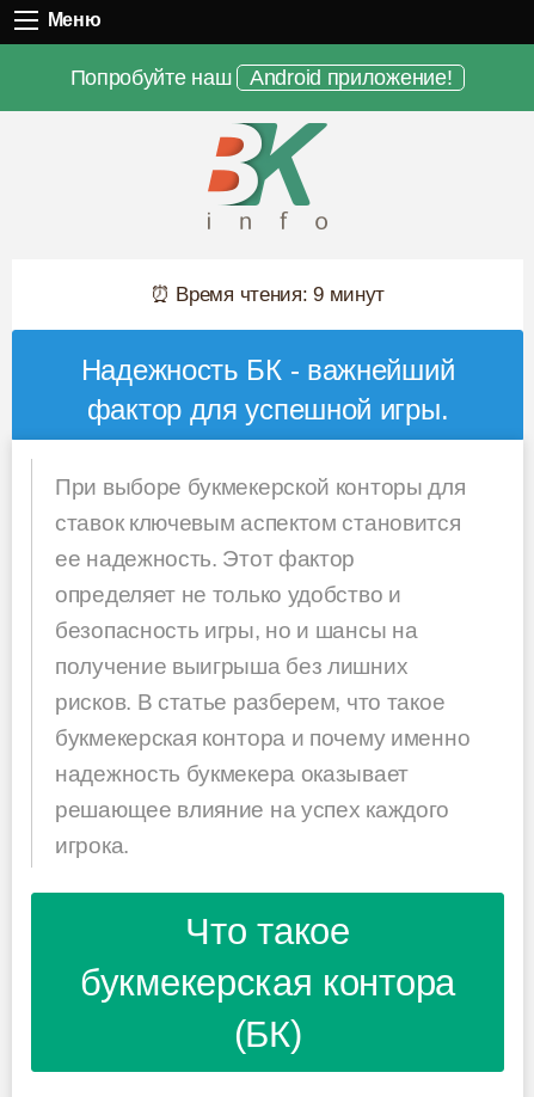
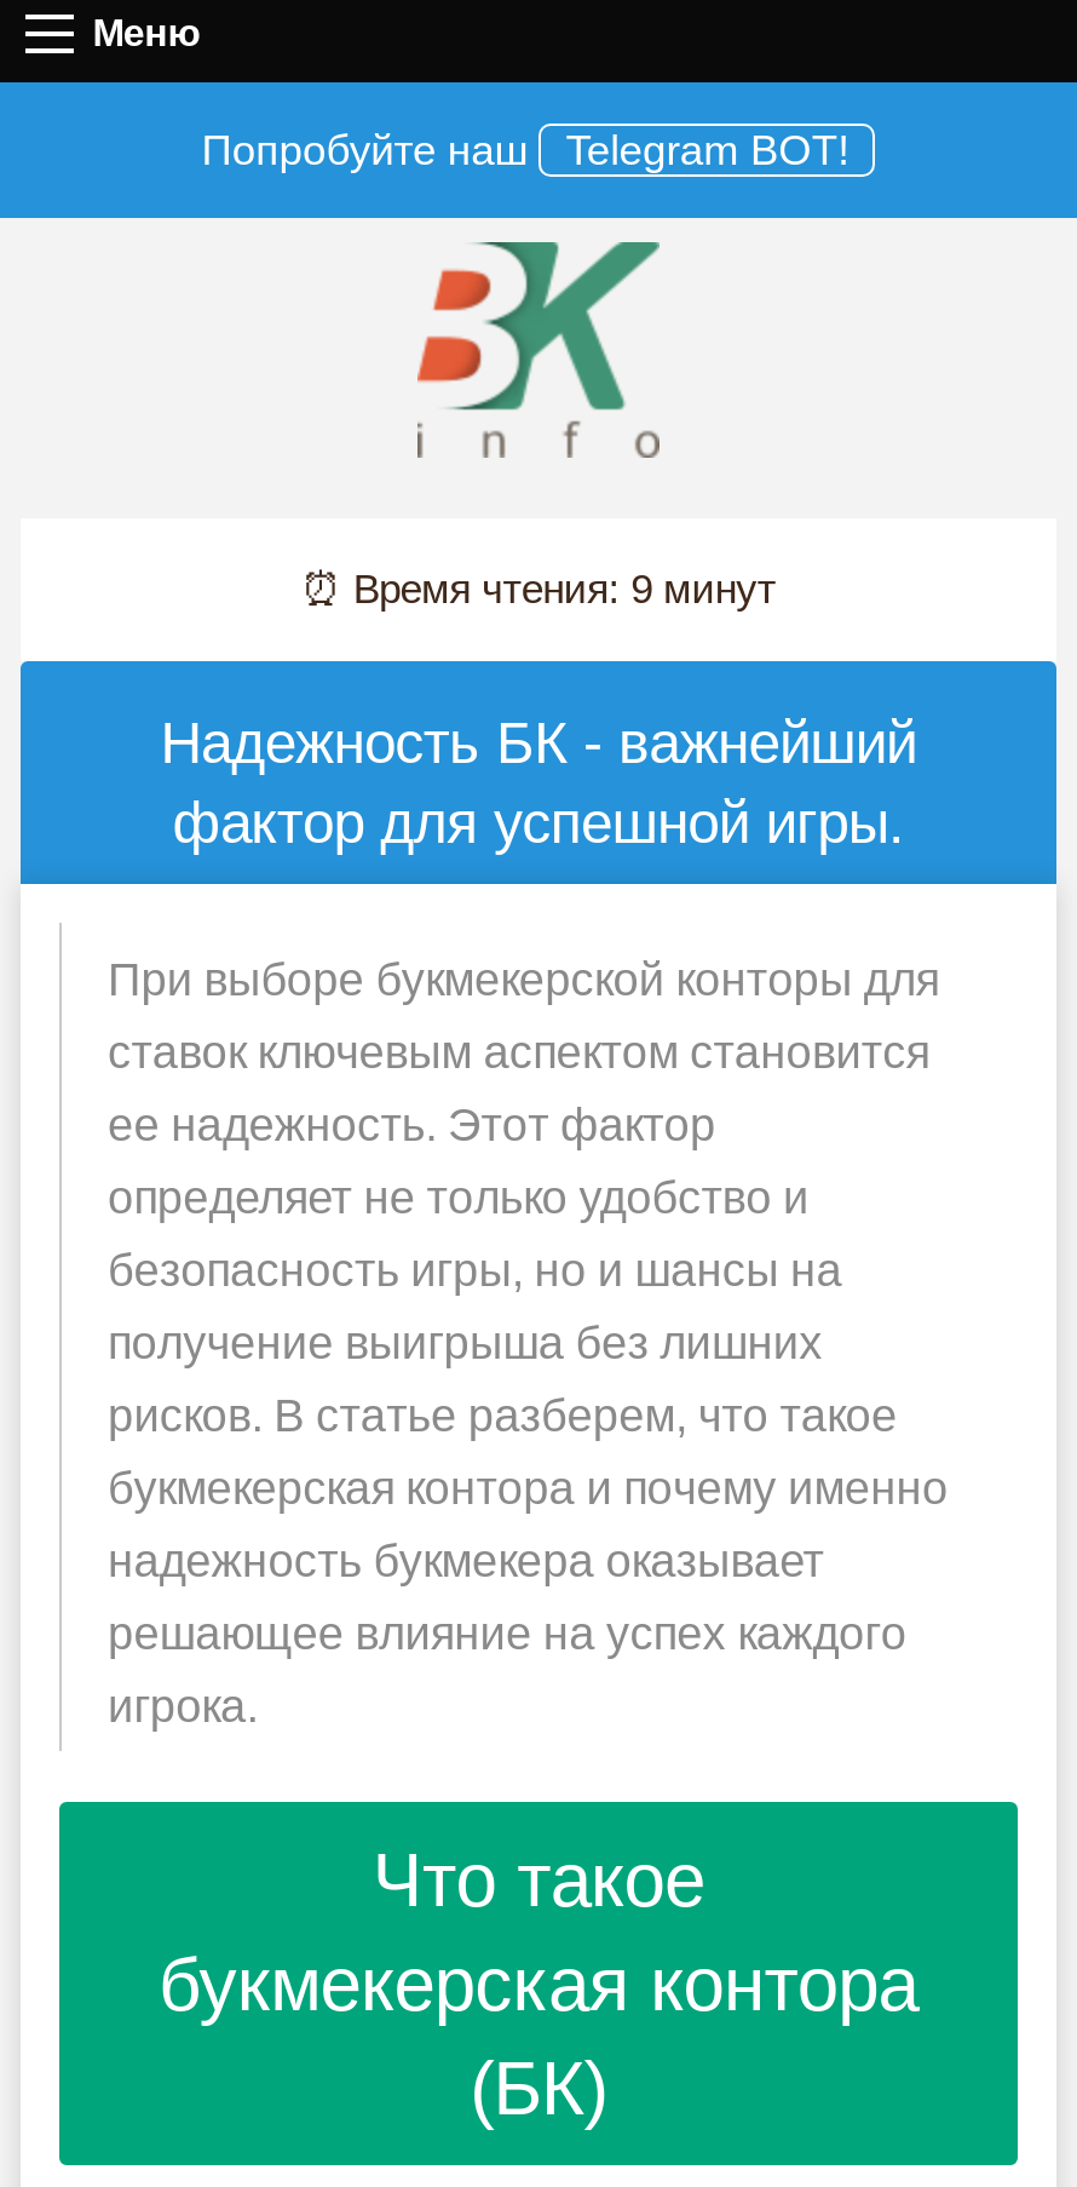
- Попробуйте наш Android приложение!
+ Попробуйте наш Telegram BOT!
